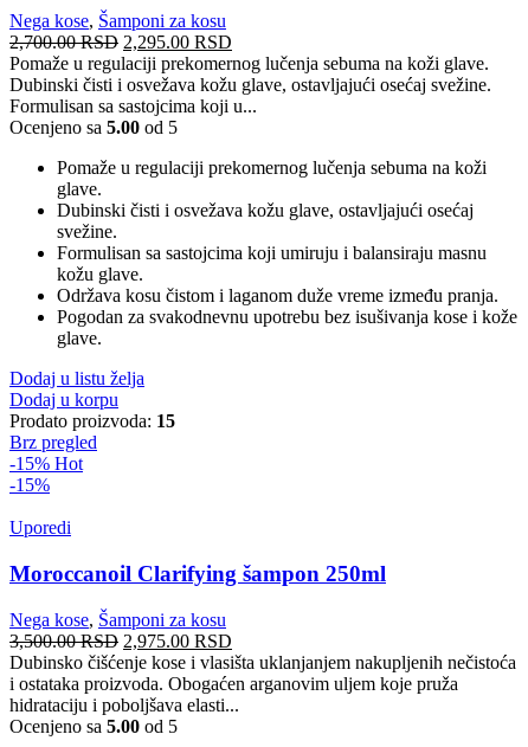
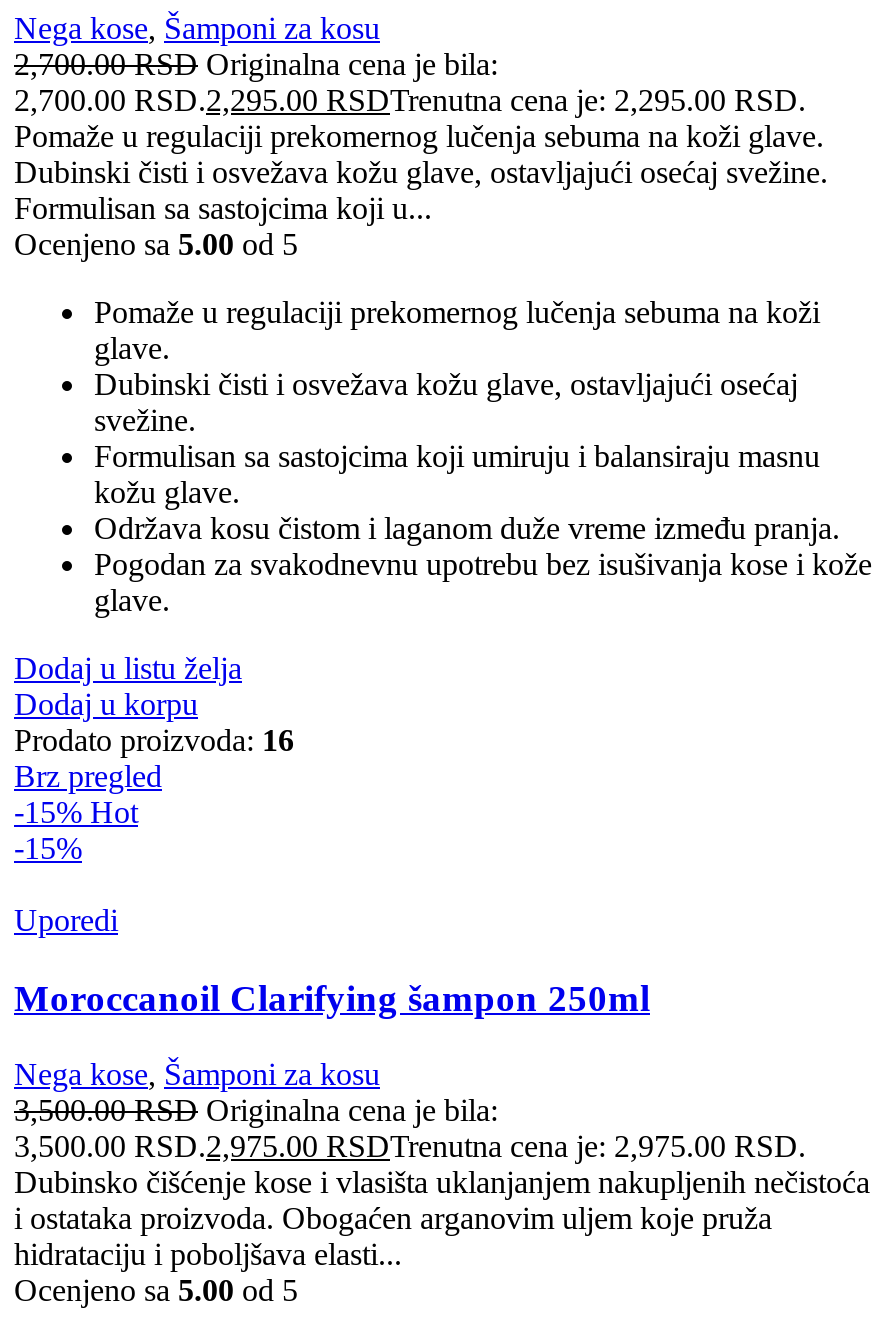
- 2,700.00RSD 2,295.00 RSD
+ 2,700.00RSD Originalna cena je bila:
+ 2,700.00 RSD.2,295.00 RSDTrenutna cena je: 2,295.00 RSD.

- Prodato proizvoda: 15
+ Prodato proizvoda: 16

- 3,500.00RSD 2,975.00 RSD
+ 3,500.00RSD Originalna cena je bila:
+ 3,500.00 RSD.2,975.00 RSDTrenutna cena je: 2,975.00 RSD.
